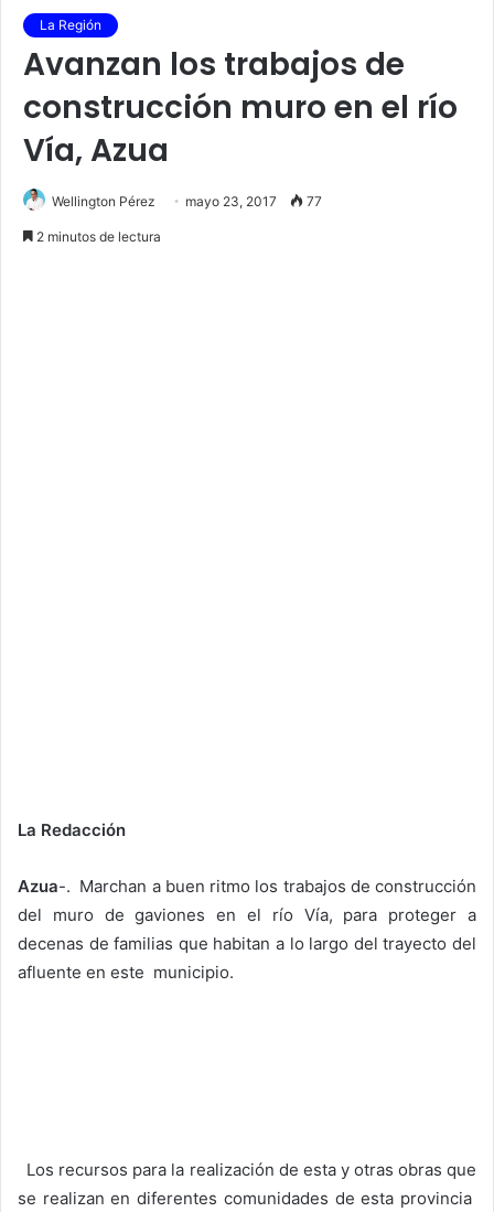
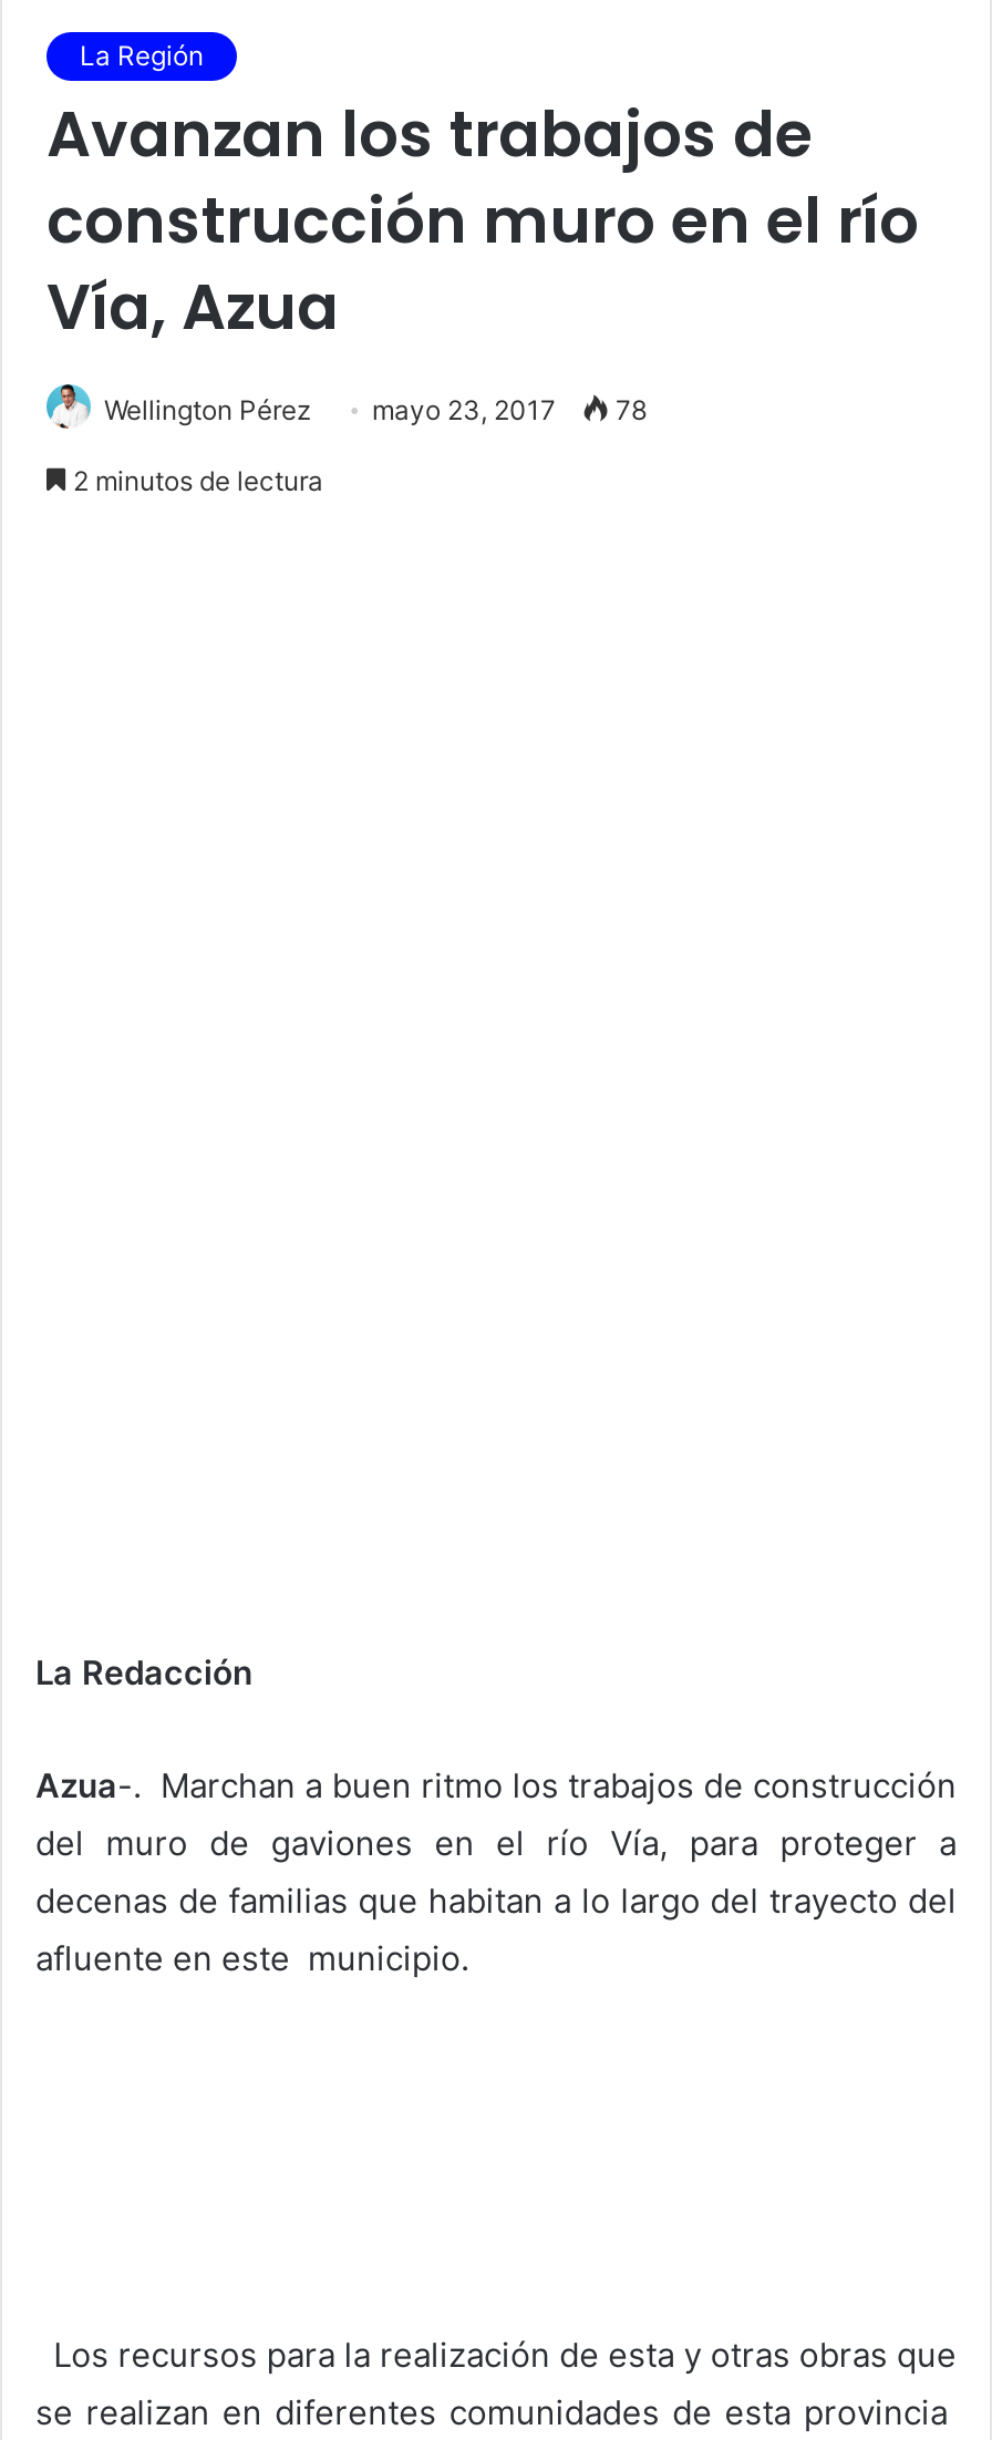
- Wellington Pérez mayo 23, 2017 77
+ Wellington Pérez mayo 23, 2017 78
